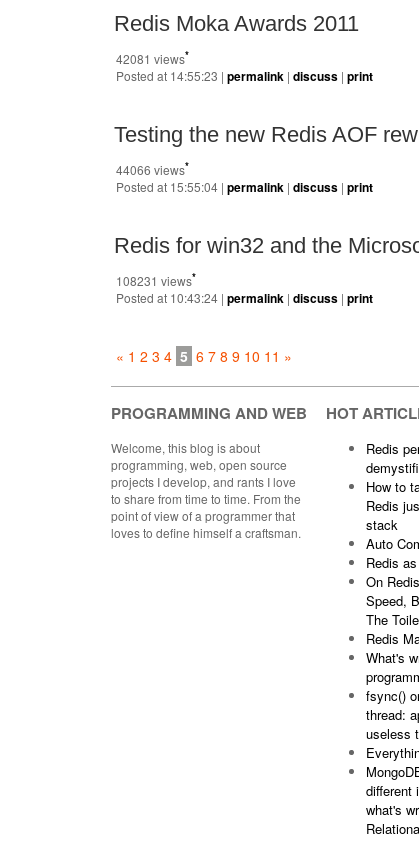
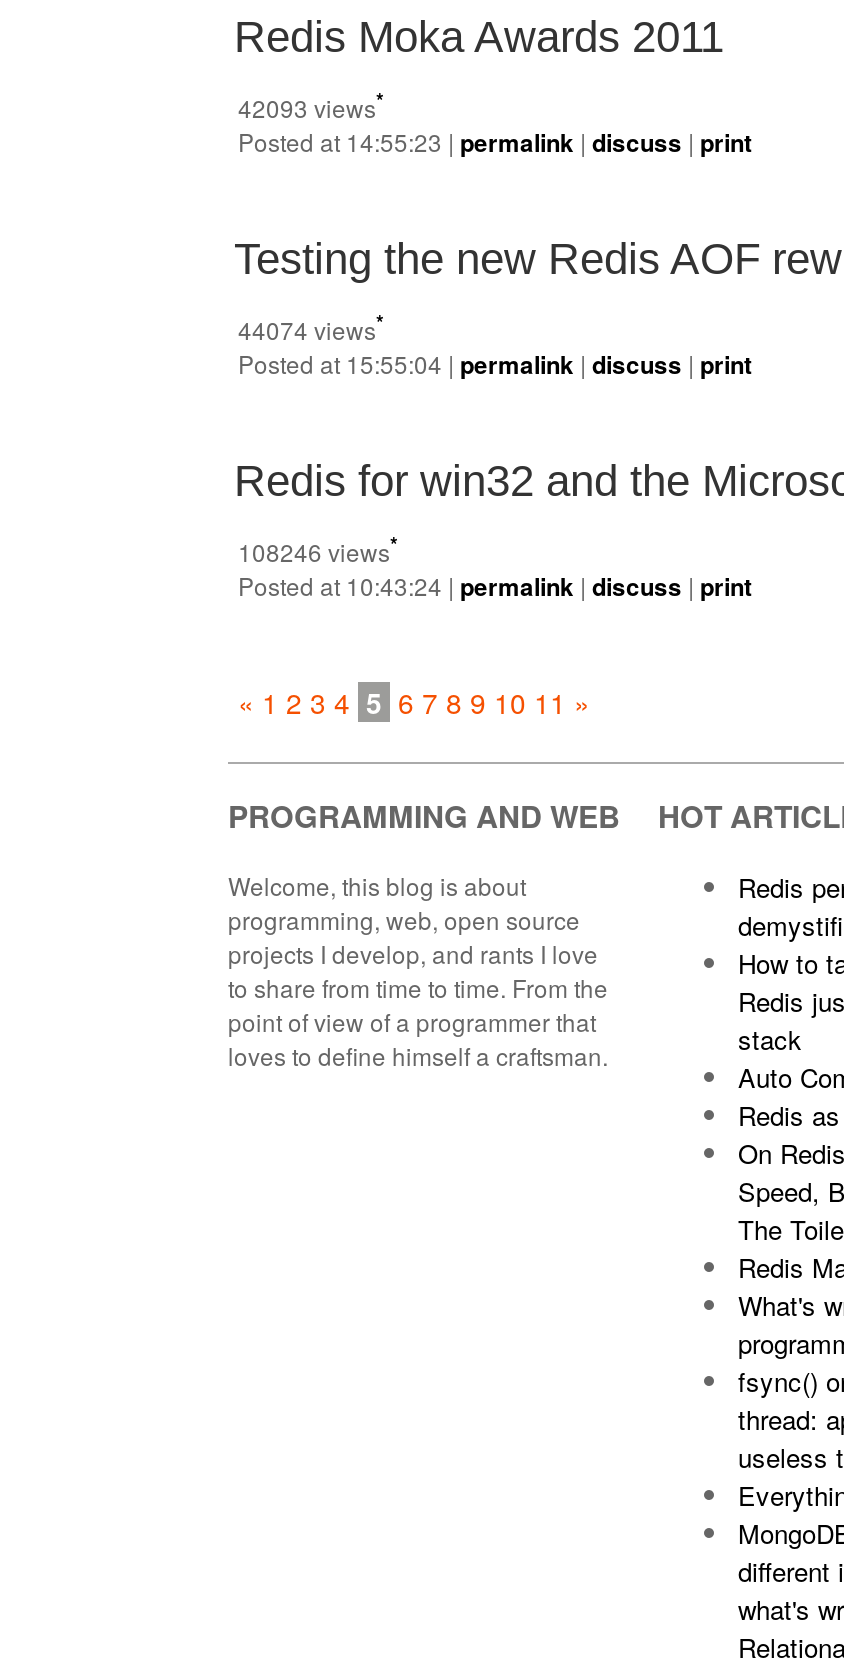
- 42081 views*
+ 42093 views*

- 44066 views*
+ 44074 views*

- 108231 views*
+ 108246 views*
